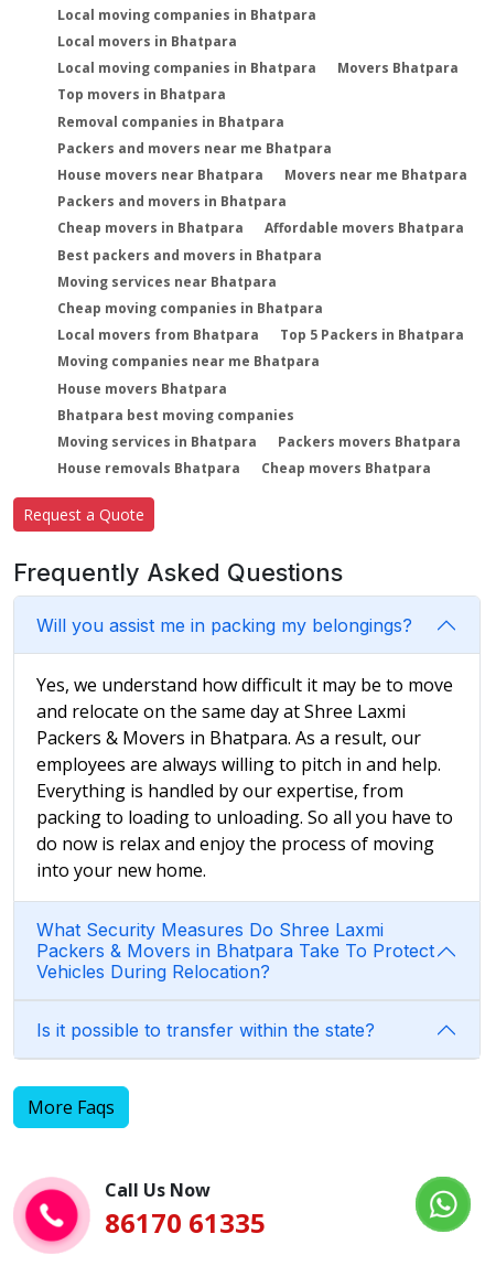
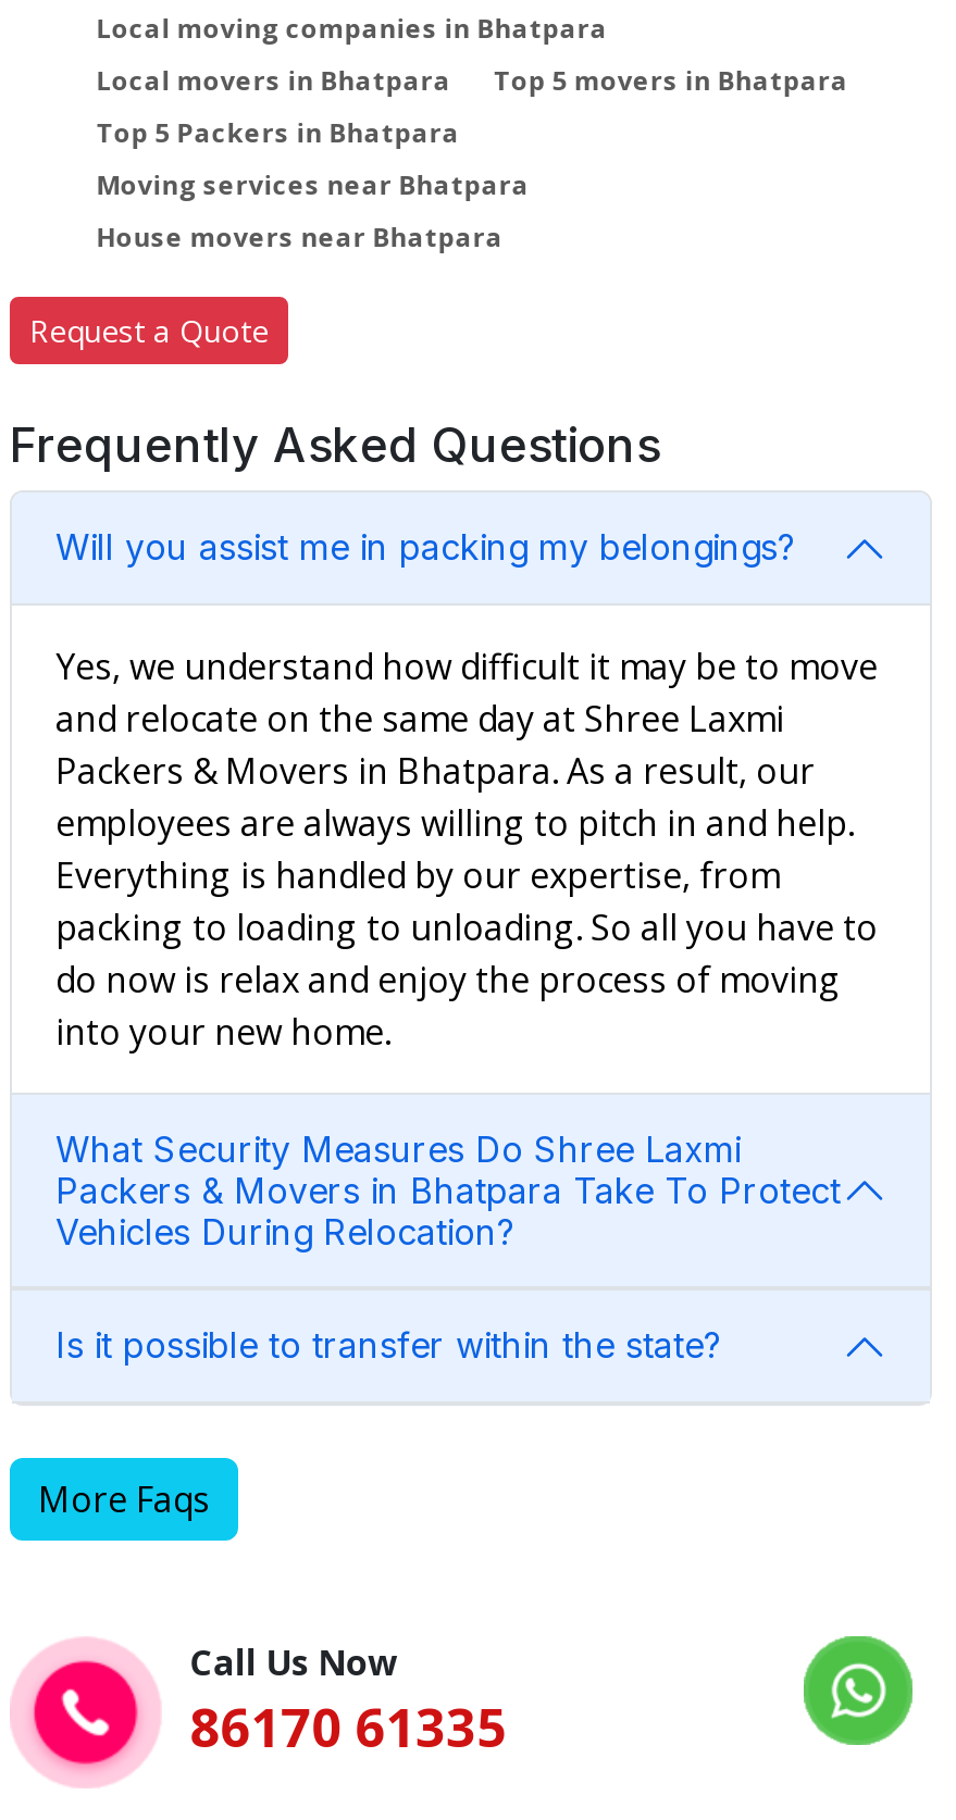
- Local moving companies in Bhatpara
- Movers Bhatpara
- Top movers in Bhatpara
- Removal companies in Bhatpara
- Packers and movers near me Bhatpara
+ Top 5 movers in Bhatpara

- Movers near me Bhatpara
- Packers and movers in Bhatpara
- Cheap movers in Bhatpara
- Affordable movers Bhatpara
- Best packers and movers in Bhatpara
- Cheap moving companies in Bhatpara
- Local movers from Bhatpara
- Moving companies near me Bhatpara
- House movers Bhatpara
- Bhatpara best moving companies
- Moving services in Bhatpara
- Packers movers Bhatpara
- House removals Bhatpara
- Cheap movers Bhatpara

moved up: Moving services near Bhatpara

moved up: Top 5 Packers in Bhatpara
